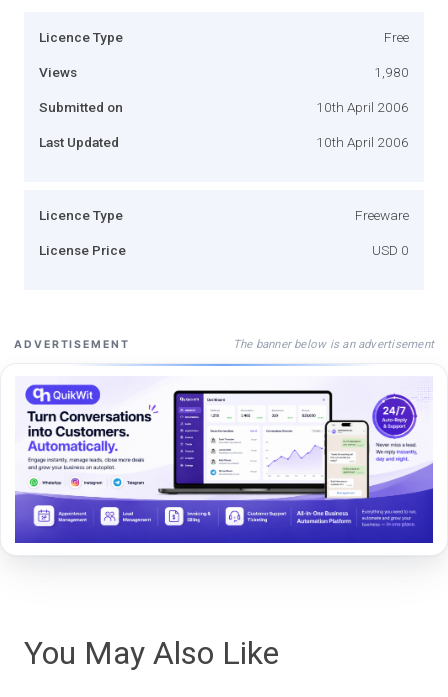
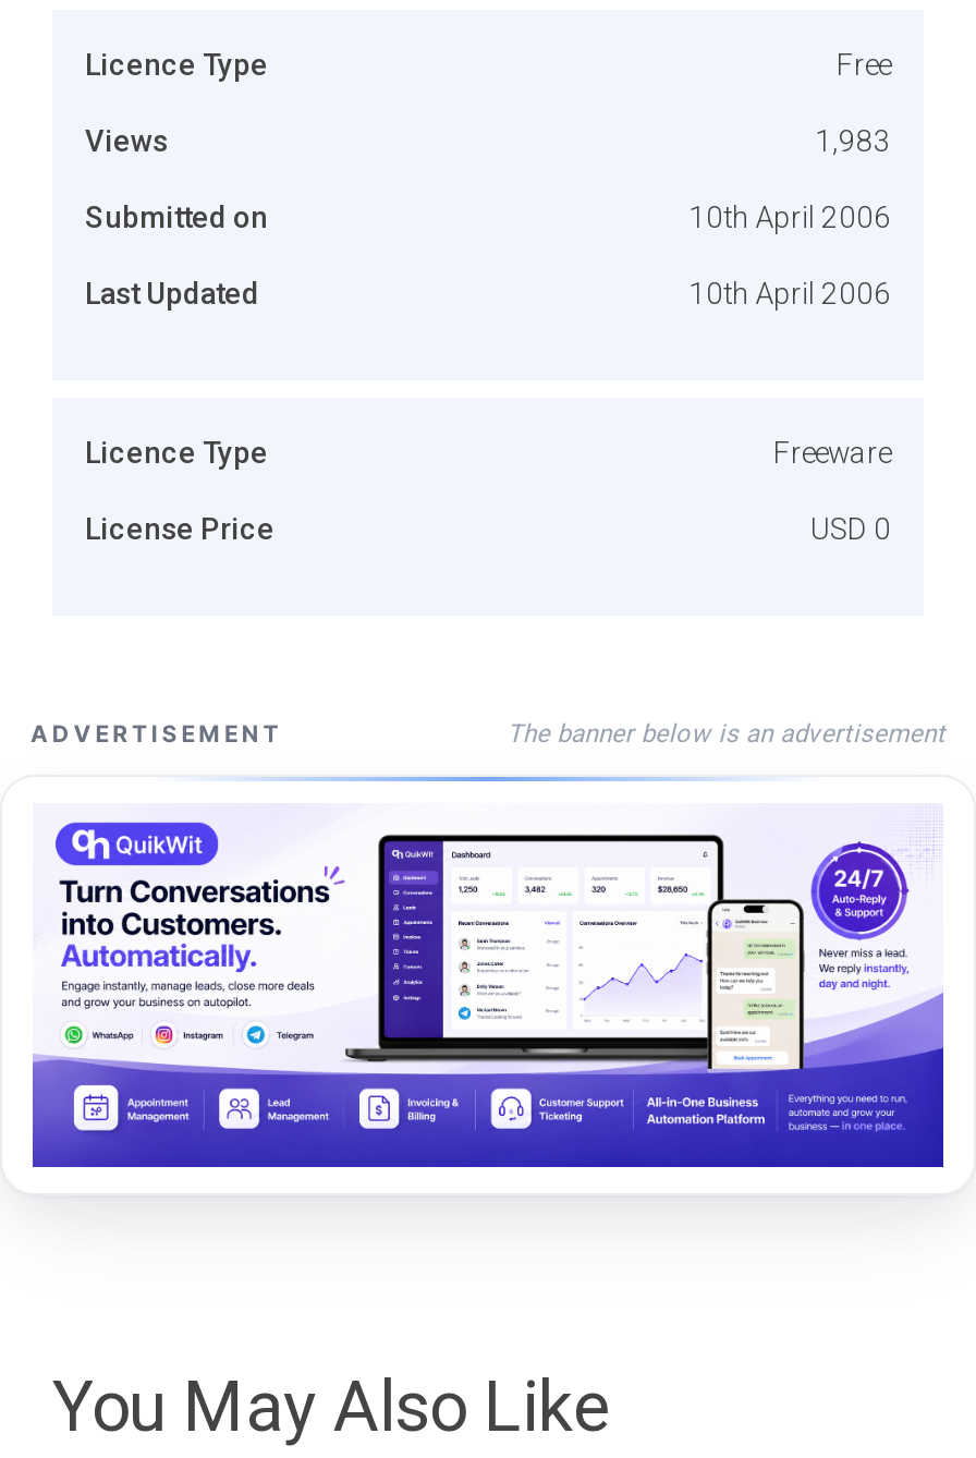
- 1,980
+ 1,983
